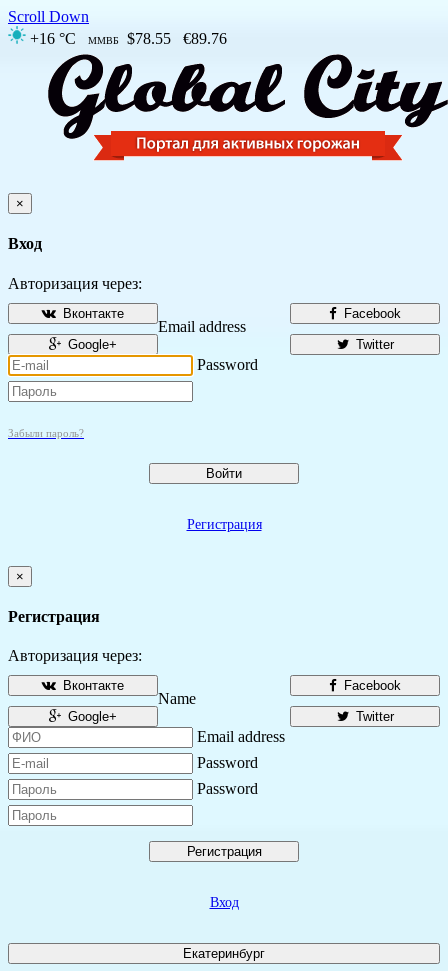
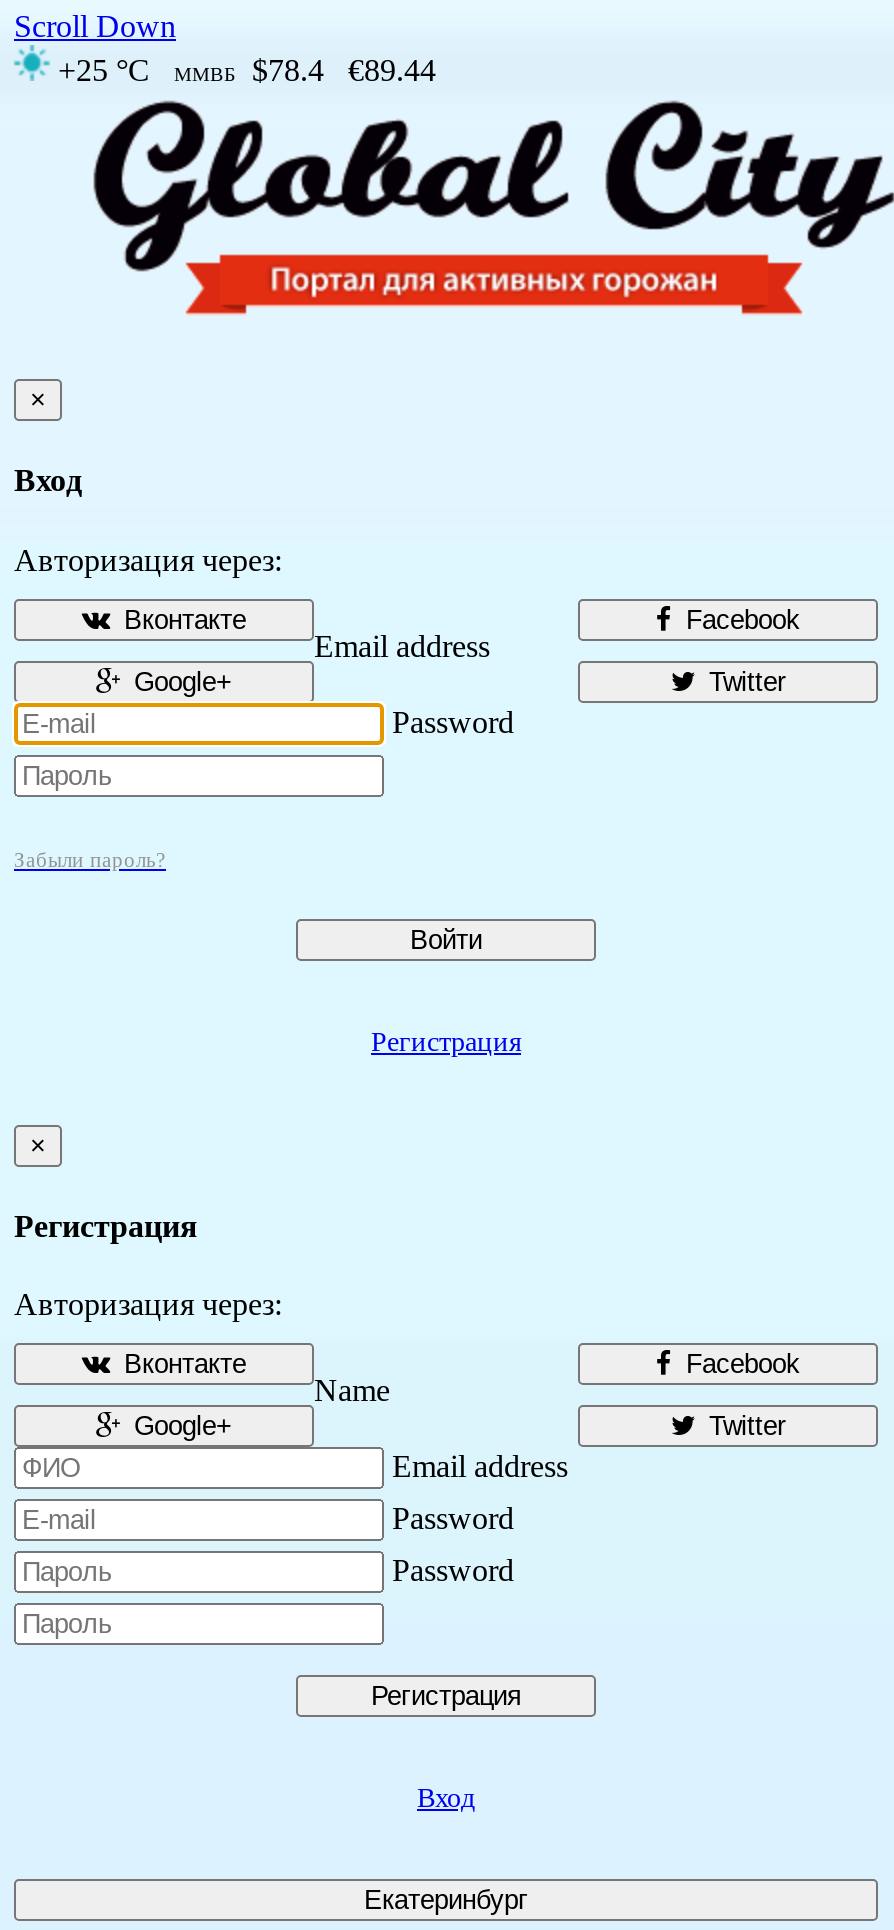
- +16 °C
+ +25 °C

- ММВБ $78.55 €89.76
+ ММВБ $78.4 €89.44
